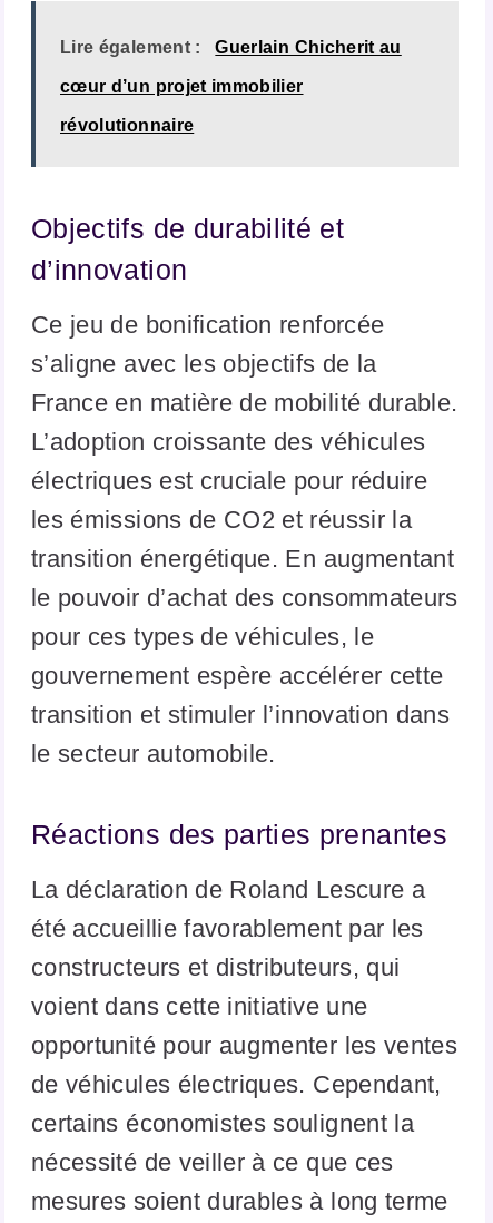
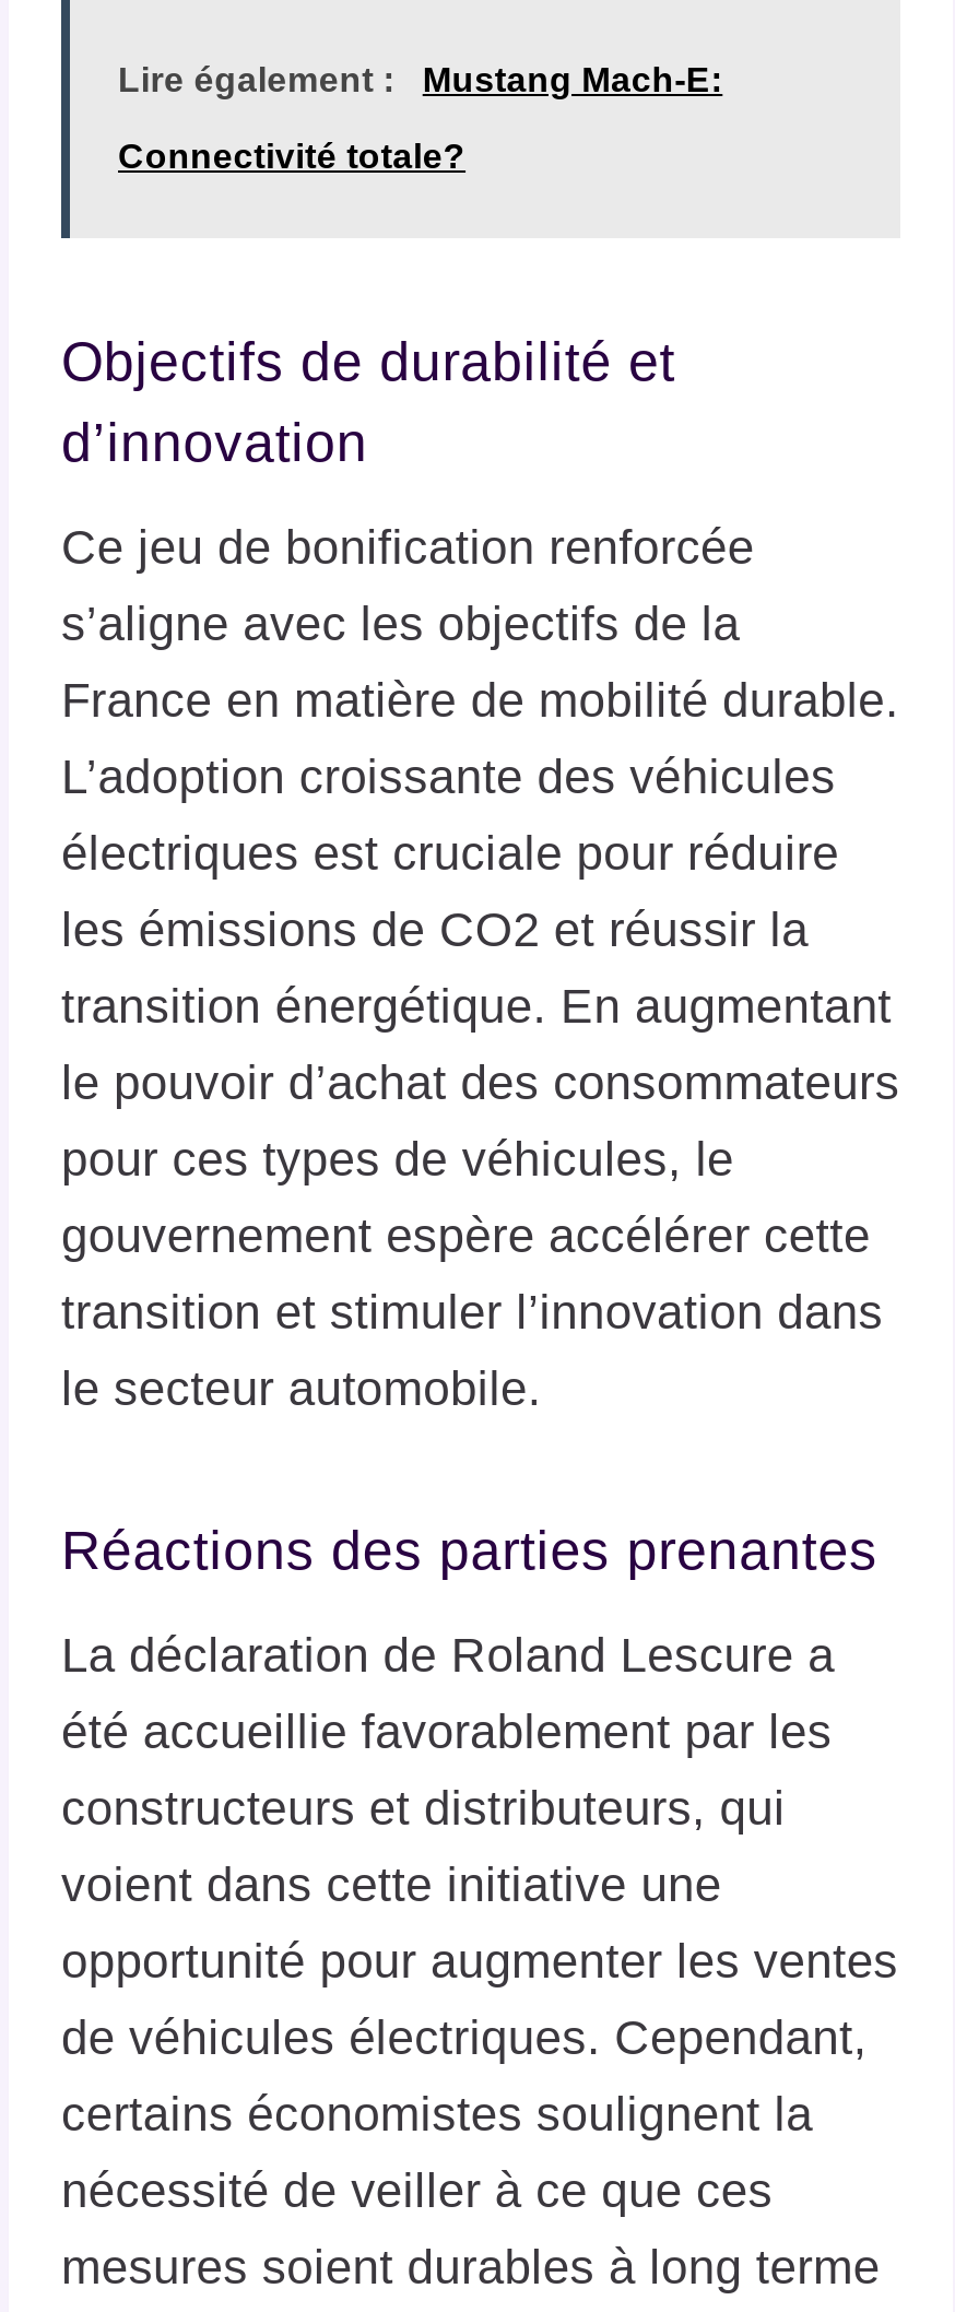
- Guerlain Chicherit au
- cœur d’un projet immobilier
- révolutionnaire
+ Mustang Mach-E:
+ Connectivité totale?
